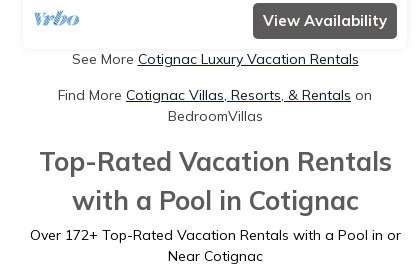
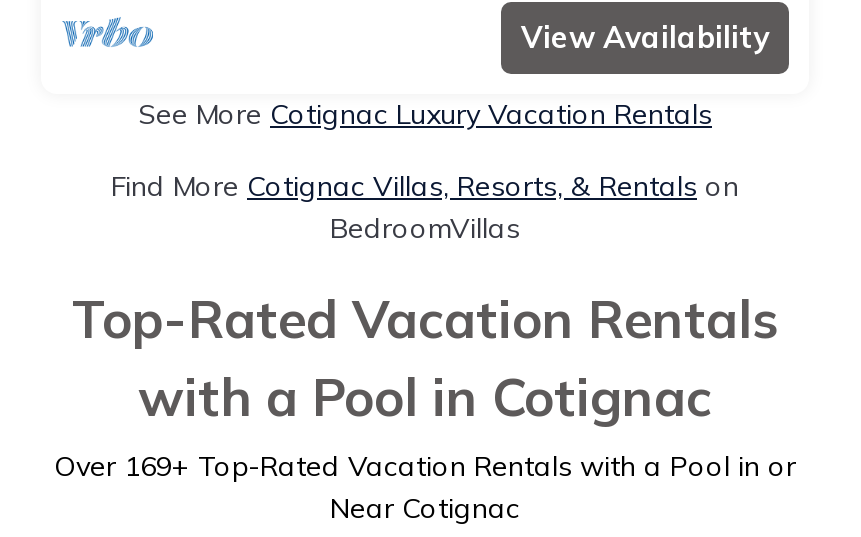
- Over 172+ Top-Rated Vacation Rentals with a Pool in or
+ Over 169+ Top-Rated Vacation Rentals with a Pool in or
